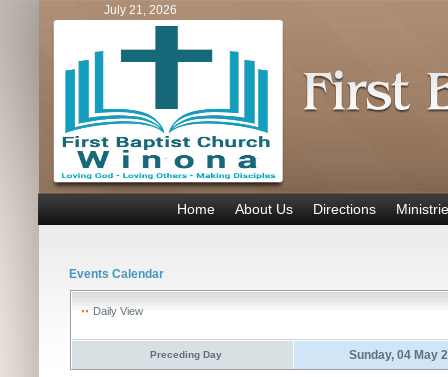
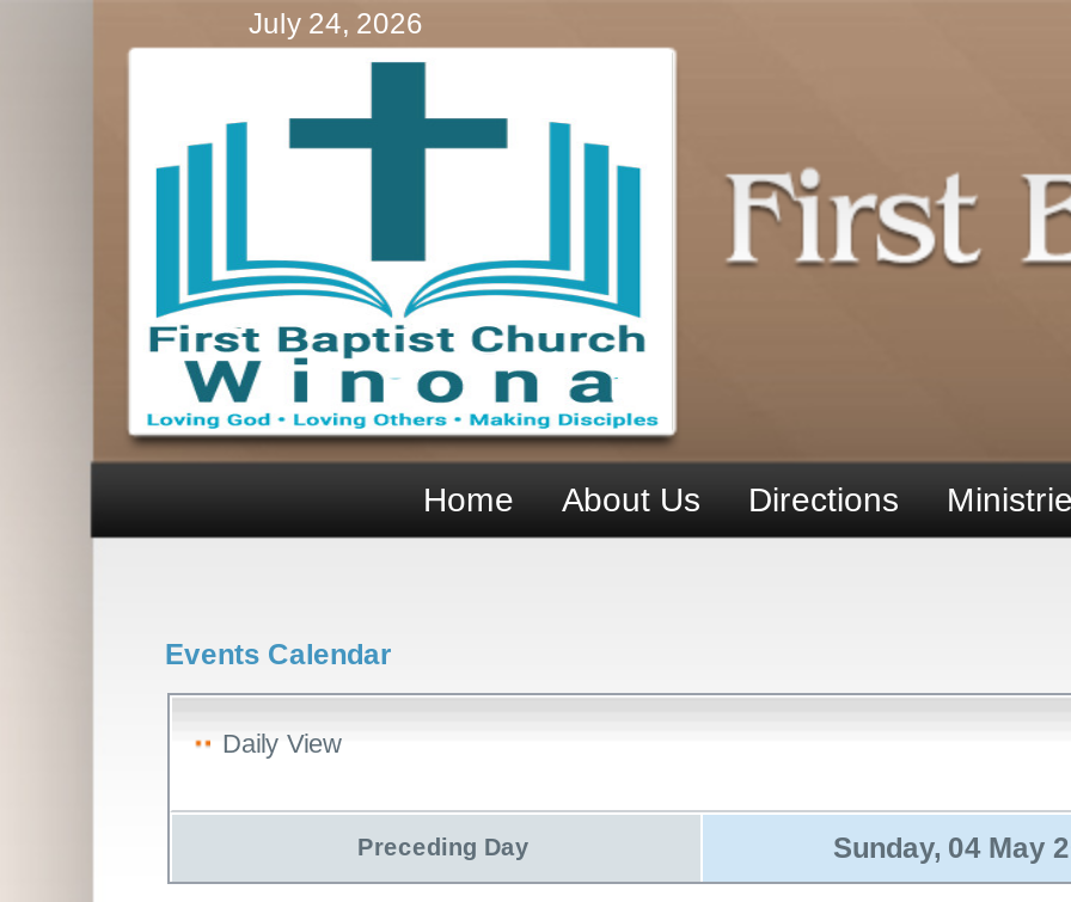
- July 21, 2026
+ July 24, 2026
